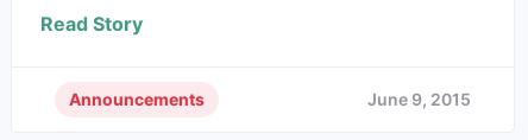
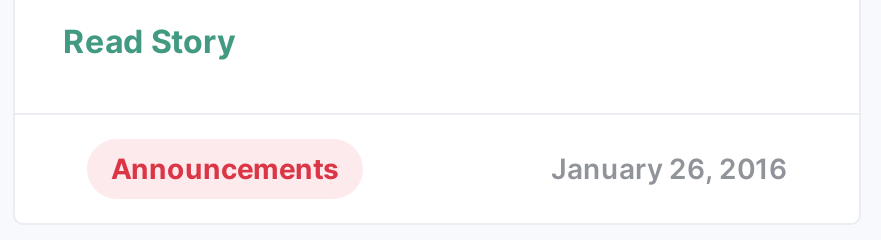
- June 9, 2015
+ January 26, 2016
